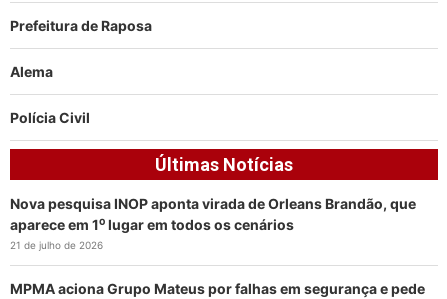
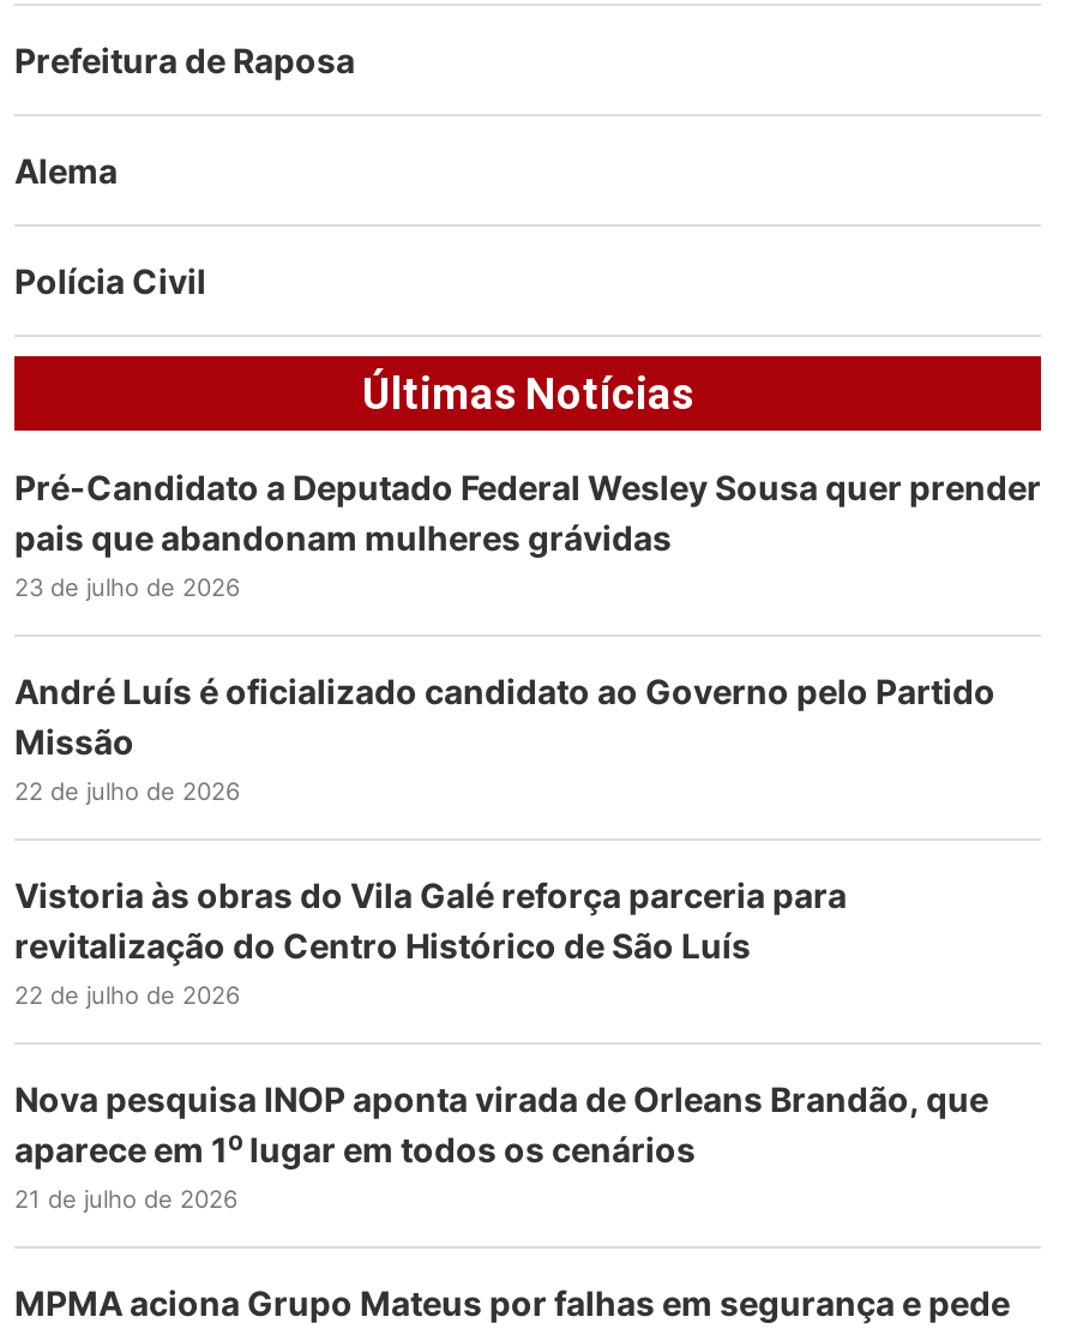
+ Pré-Candidato a Deputado Federal Wesley Sousa quer prender
+ pais que abandonam mulheres grávidas
+ 23 de julho de 2026
+ André Luís é oficializado candidato ao Governo pelo Partido
+ Missão
+ 22 de julho de 2026
+ Vistoria às obras do Vila Galé reforça parceria para
+ revitalização do Centro Histórico de São Luís
+ 22 de julho de 2026
